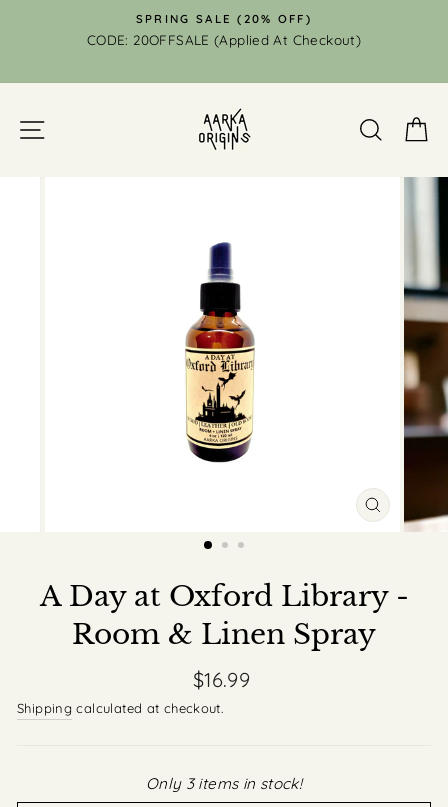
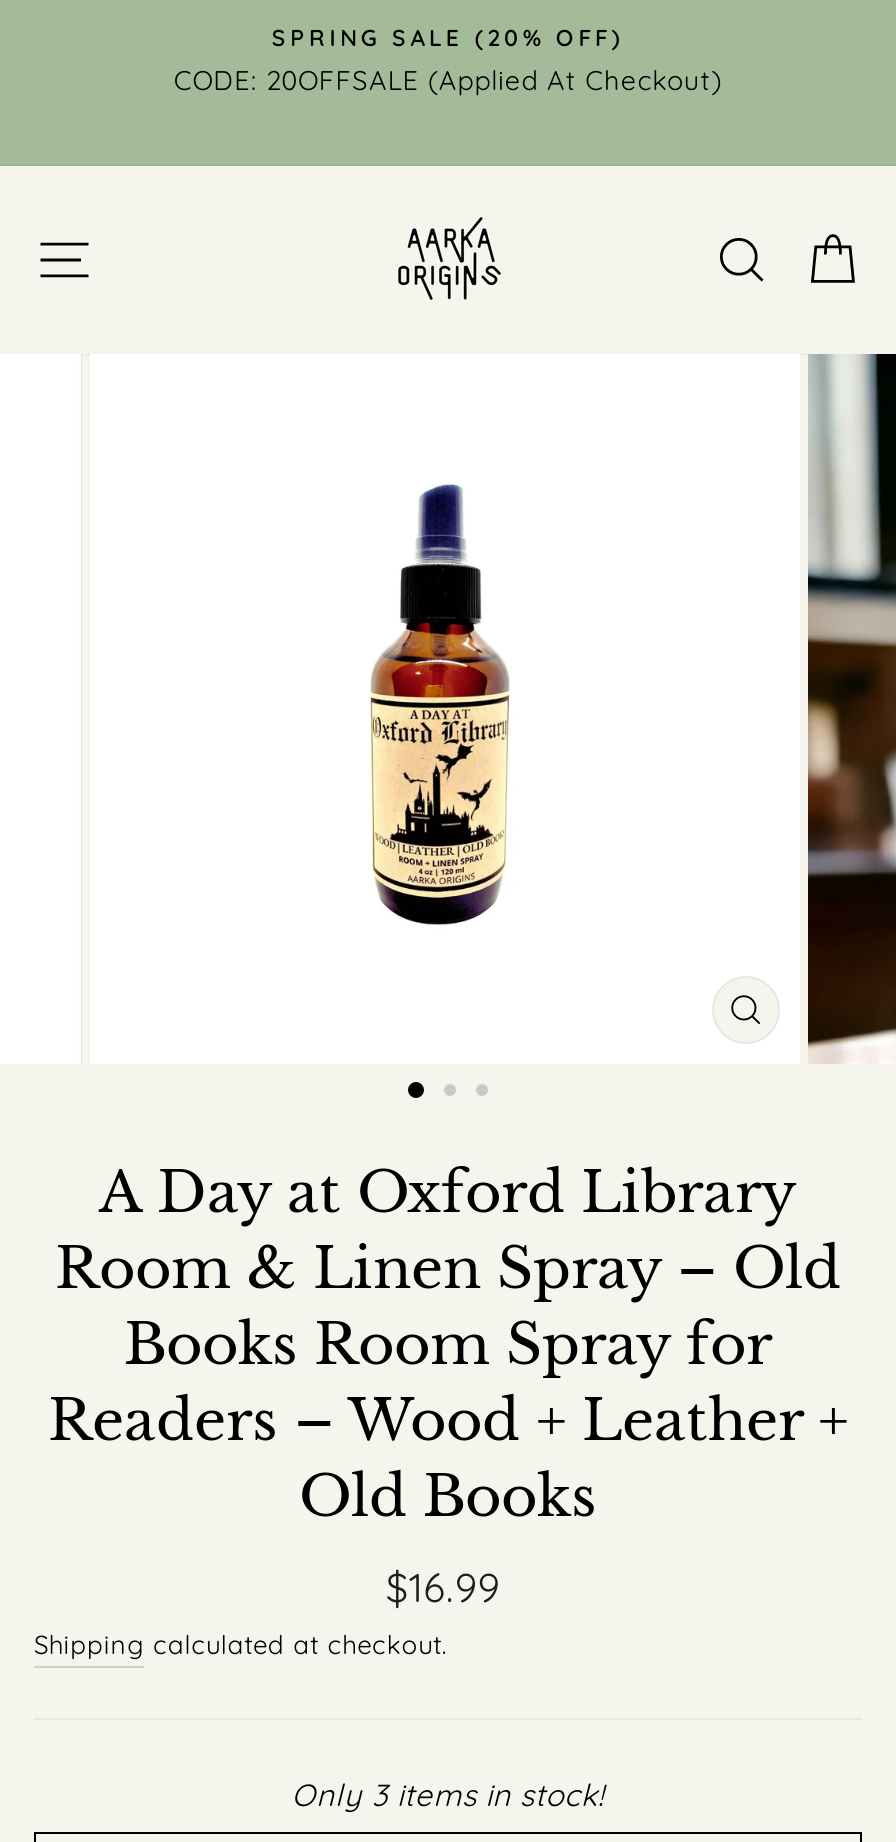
- A Day at Oxford Library -
- Room & Linen Spray
+ A Day at Oxford Library
+ Room & Linen Spray – Old
+ Books Room Spray for
+ Readers – Wood + Leather +
+ Old Books
